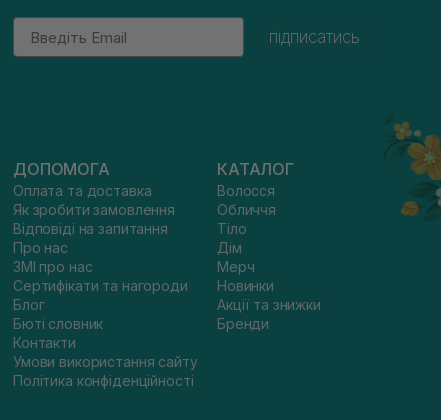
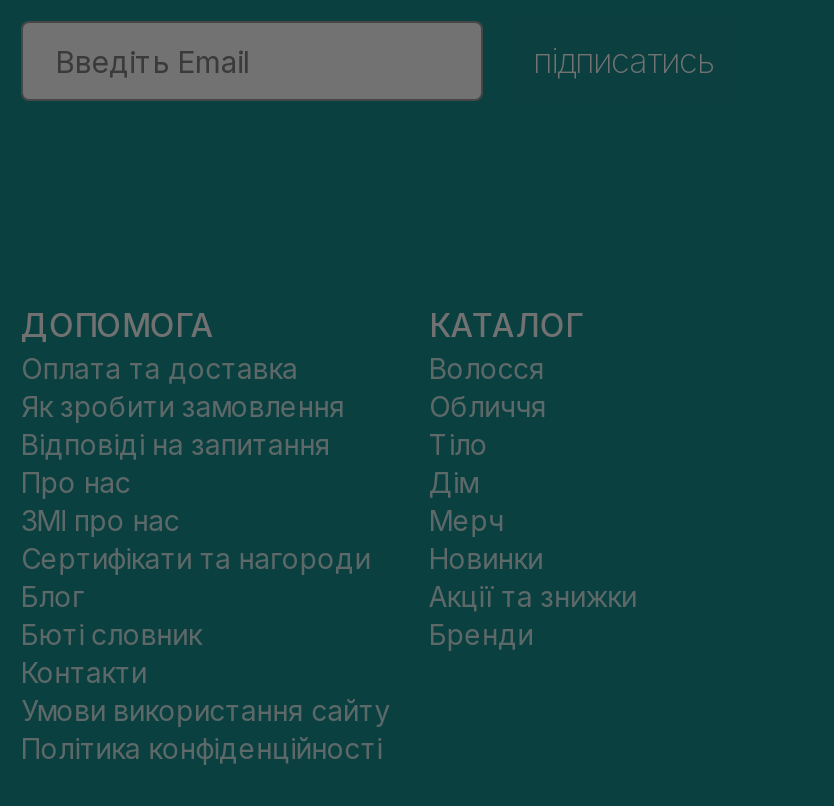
- [image]
